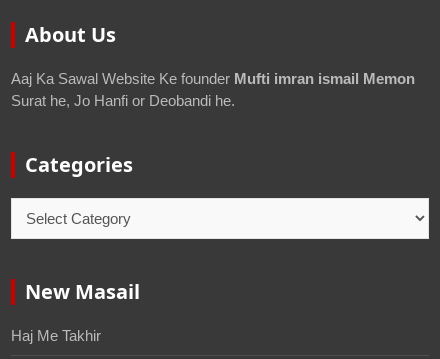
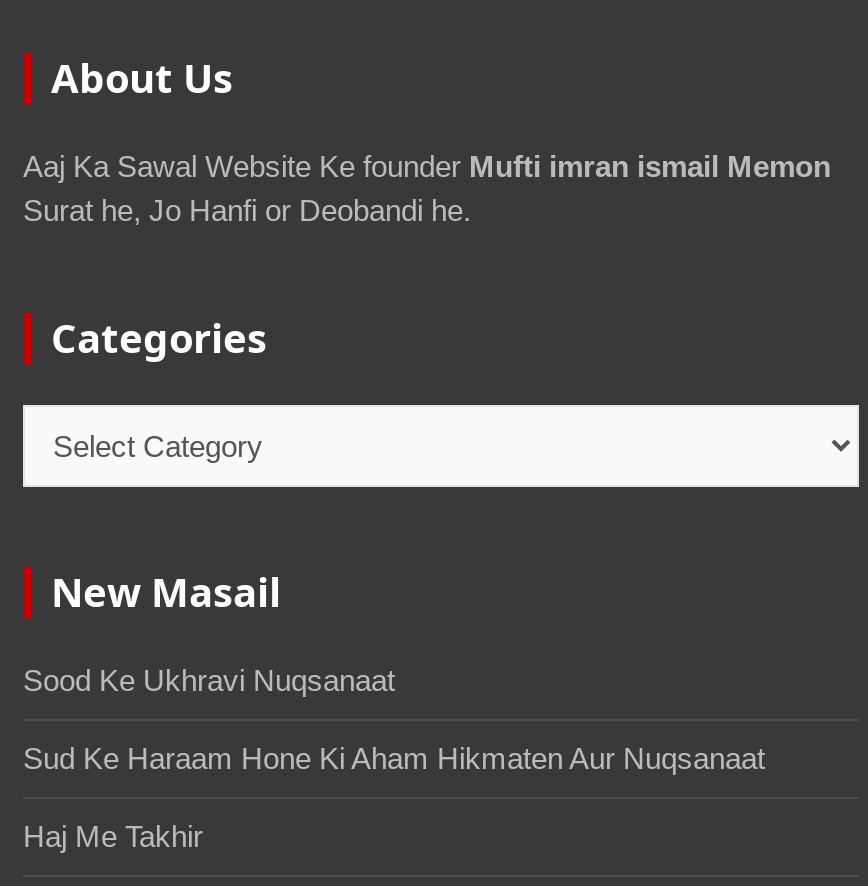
+ Sood Ke Ukhravi Nuqsanaat
+ Sud Ke Haraam Hone Ki Aham Hikmaten Aur Nuqsanaat
